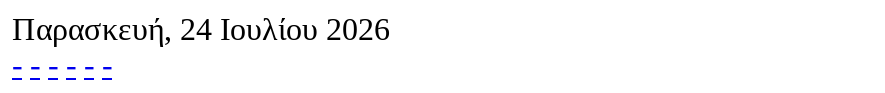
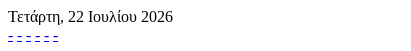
- Παρασκευή, 24 Ιουλίου 2026
+ Τετάρτη, 22 Ιουλίου 2026
